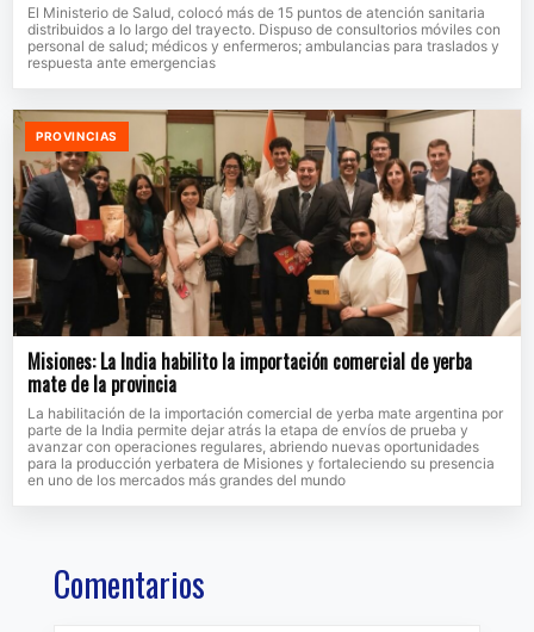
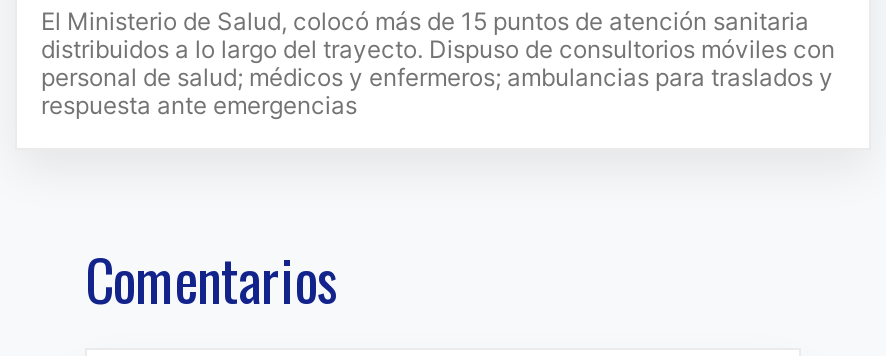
- [image]
- PROVINCIAS

- Misiones: La India habilito la importación comercial de yerba
- mate de la provincia
- La habilitación de la importación comercial de yerba mate argentina por
- parte de la India permite dejar atrás la etapa de envíos de prueba y
- avanzar con operaciones regulares, abriendo nuevas oportunidades
- para la producción yerbatera de Misiones y fortaleciendo su presencia
- en uno de los mercados más grandes del mundo
